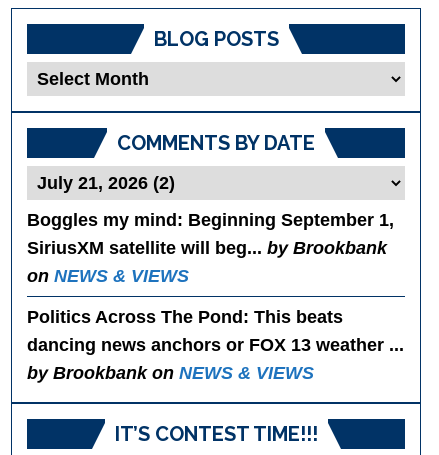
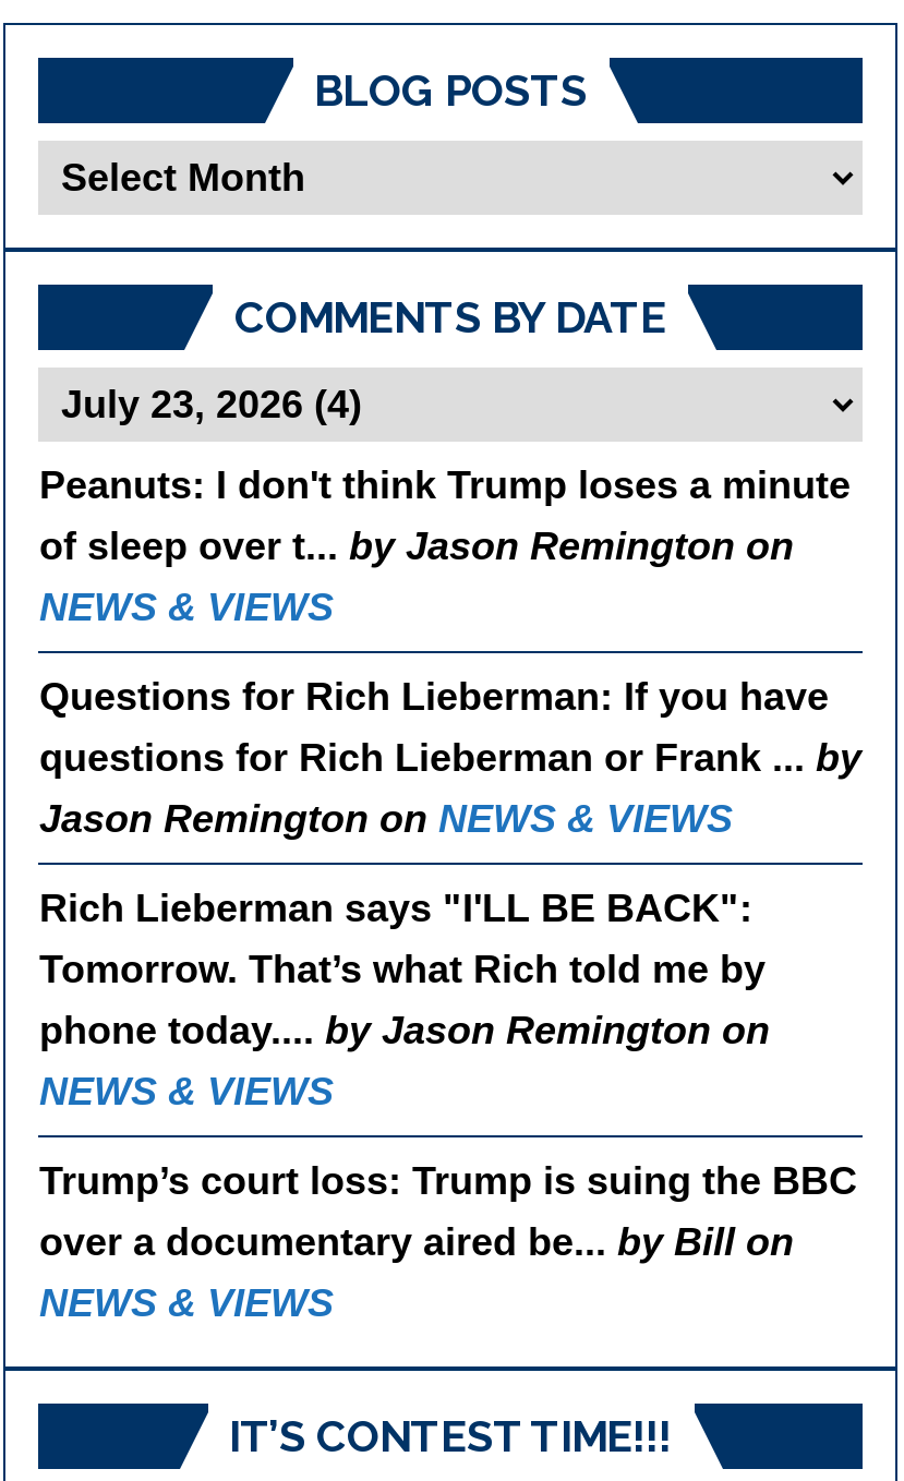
- Boggles my mind: Beginning September 1,
- SiriusXM satellite will beg... by Brookbank
- on NEWS & VIEWS
- Politics Across The Pond: This beats
- dancing news anchors or FOX 13 weather ...
- by Brookbank on NEWS & VIEWS
+ Peanuts: I don't think Trump loses a minute
+ of sleep over t... by Jason Remington on
+ NEWS & VIEWS
+ Questions for Rich Lieberman: If you have
+ questions for Rich Lieberman or Frank ... by
+ Jason Remington on NEWS & VIEWS
+ Rich Lieberman says "I'LL BE BACK":
+ Tomorrow. That’s what Rich told me by
+ phone today.... by Jason Remington on
+ NEWS & VIEWS
+ Trump’s court loss: Trump is suing the BBC
+ over a documentary aired be... by Bill on
+ NEWS & VIEWS
